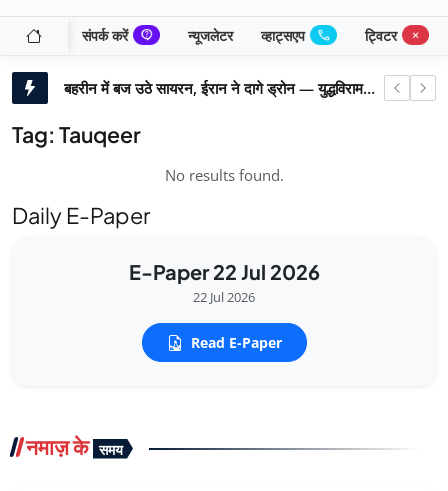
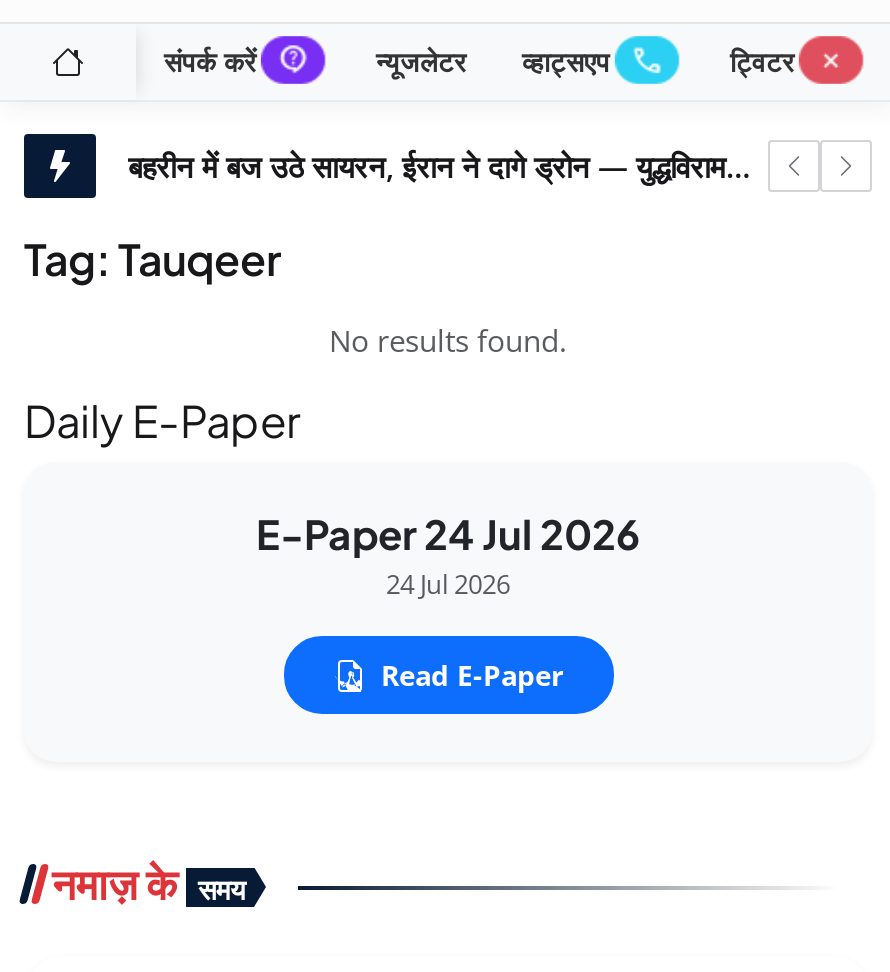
- E-Paper 22 Jul 2026
+ E-Paper 24 Jul 2026

- 22 Jul 2026
+ 24 Jul 2026
